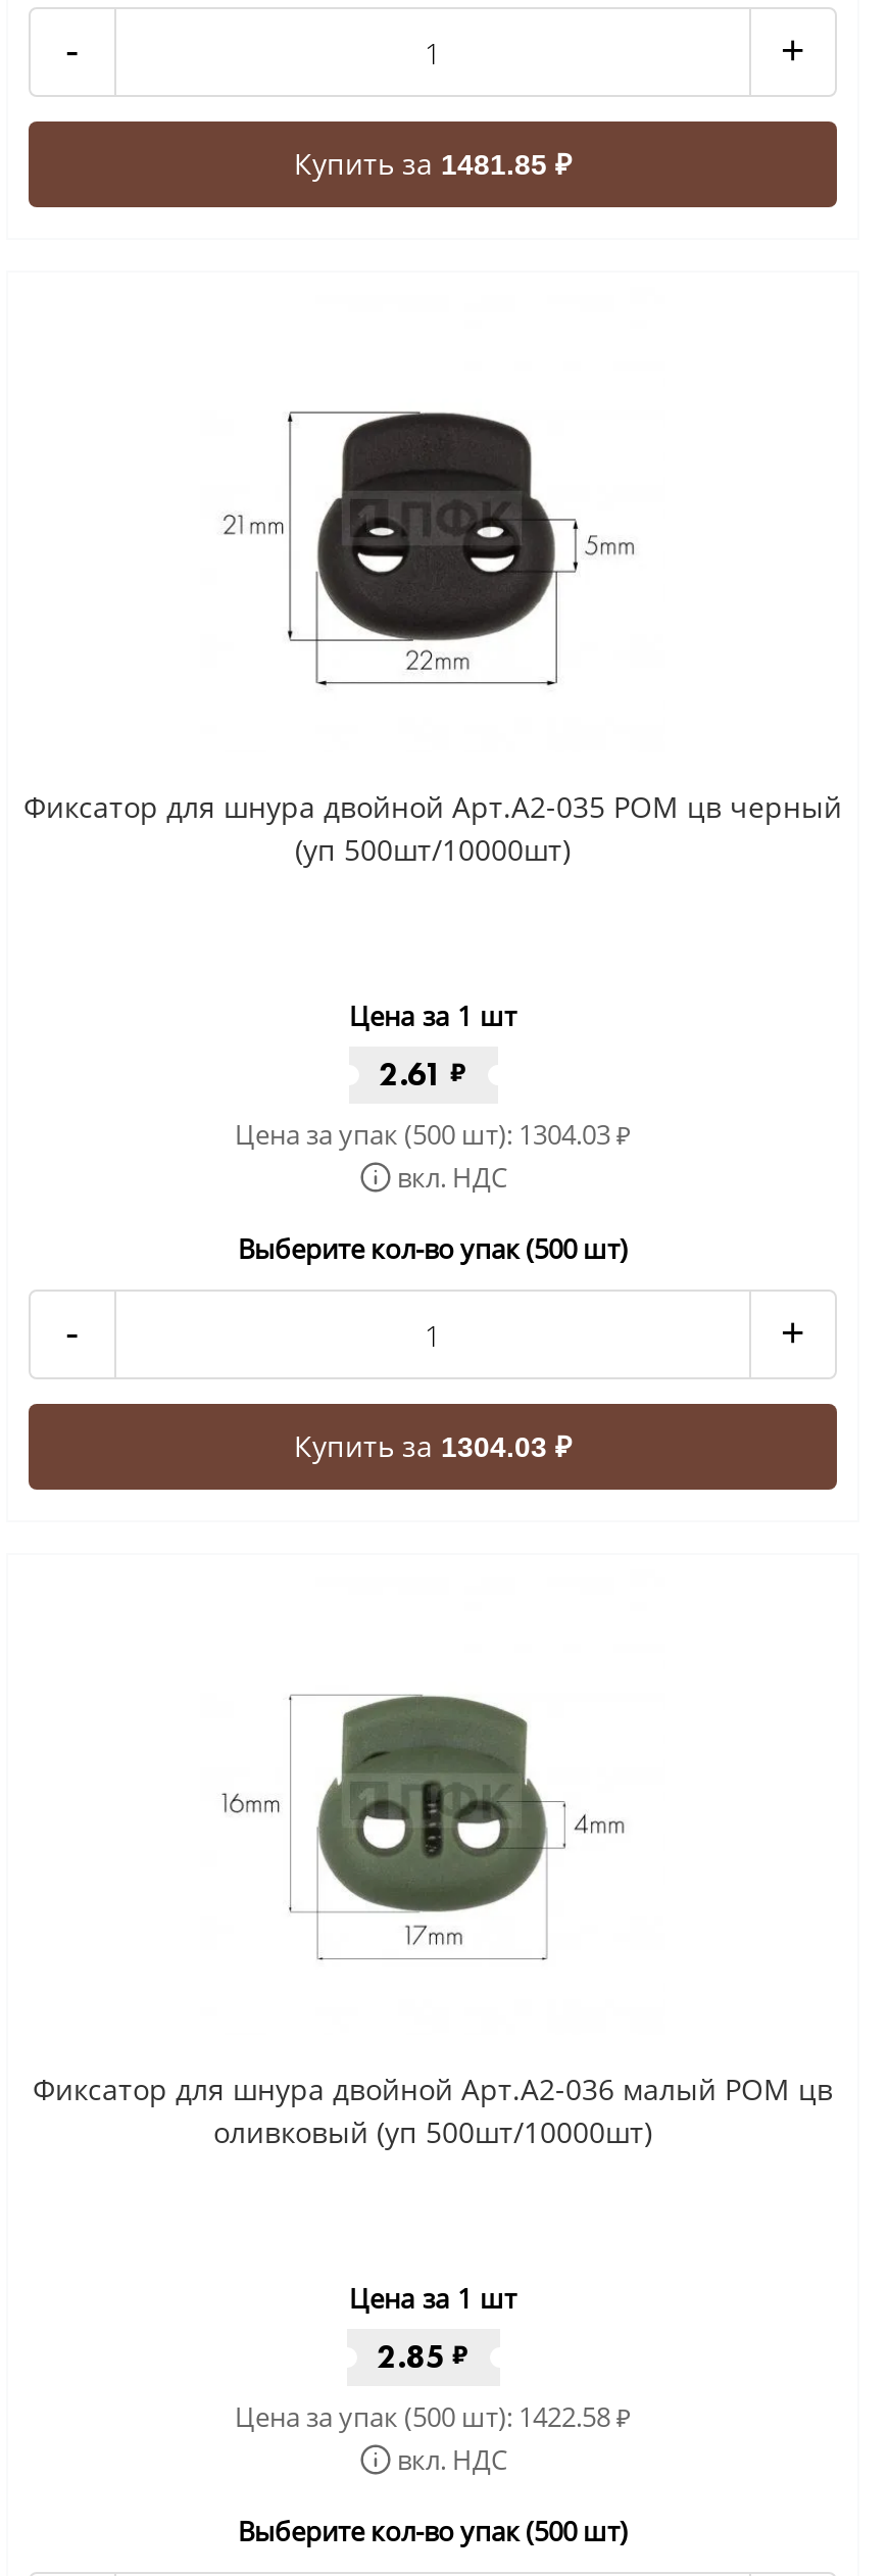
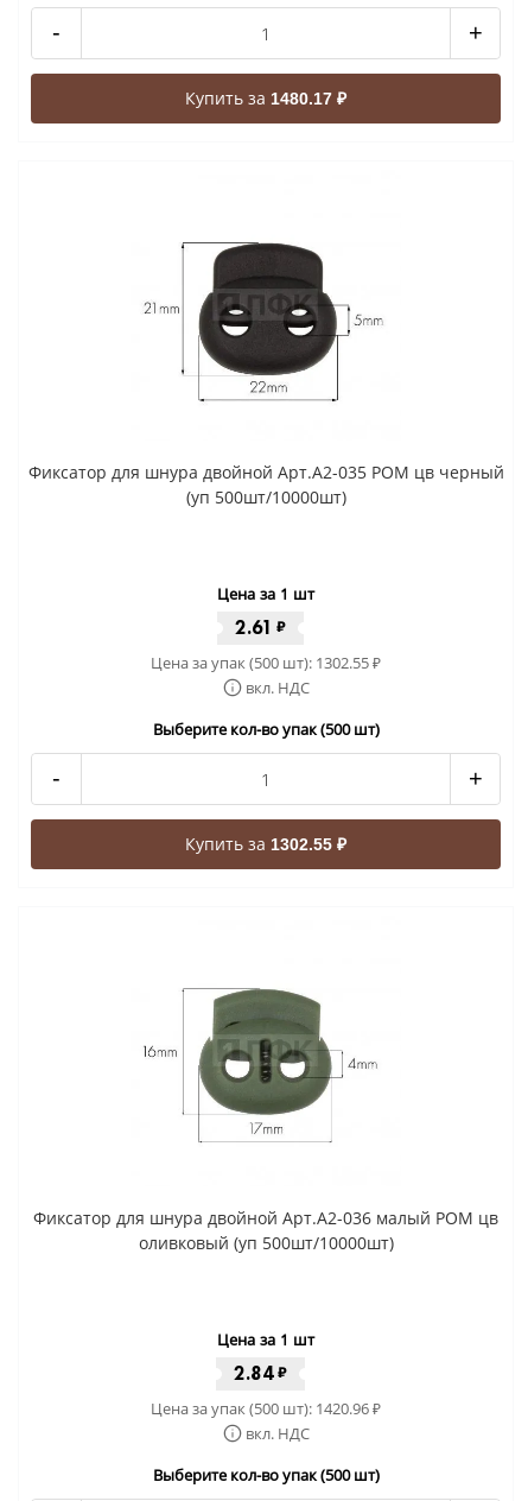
- Купить за 1481.85 ₽
+ Купить за 1480.17 ₽

- Цена за упак (500 шт): 1304.03 ₽
+ Цена за упак (500 шт): 1302.55 ₽

- Купить за 1304.03 ₽
+ Купить за 1302.55 ₽

- 2.85 ₽
+ 2.84 ₽

- Цена за упак (500 шт): 1422.58₽
+ Цена за упак (500 шт): 1420.96₽
